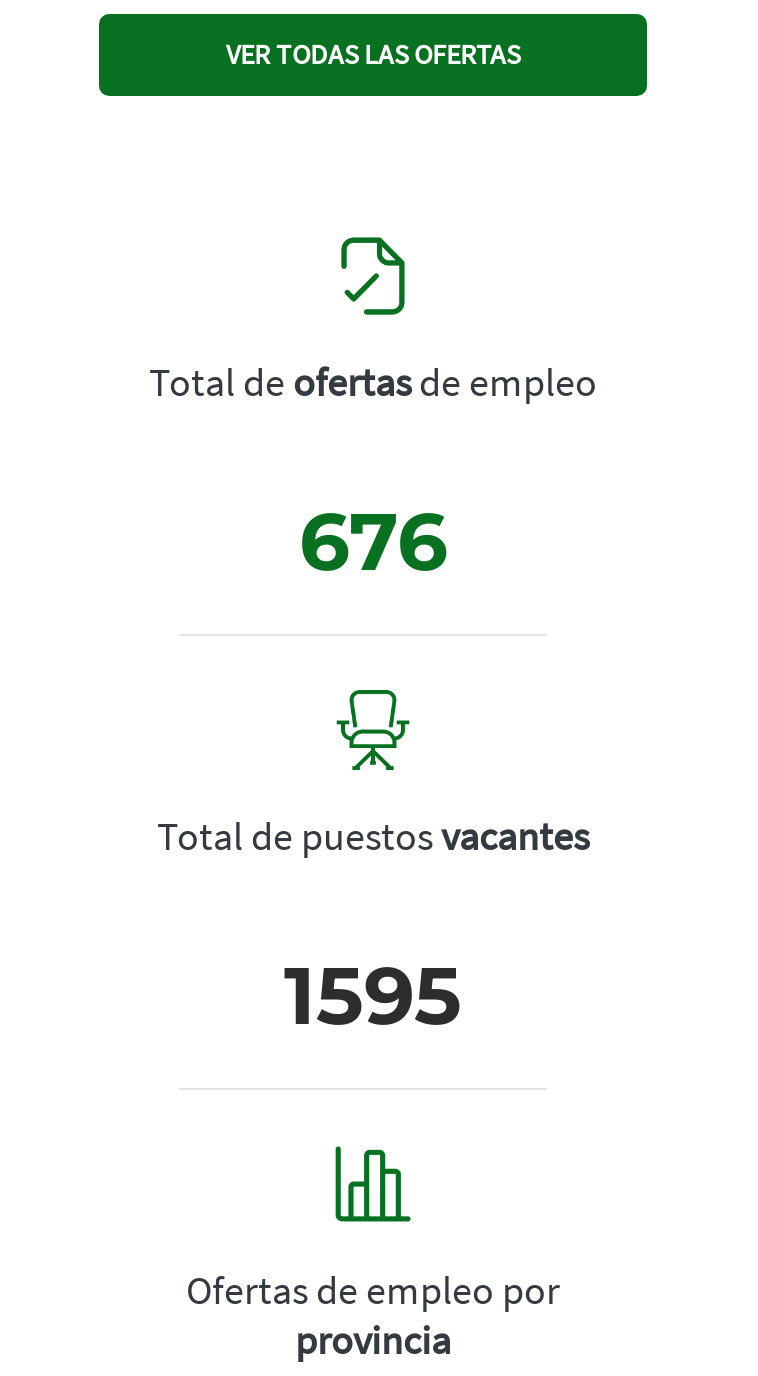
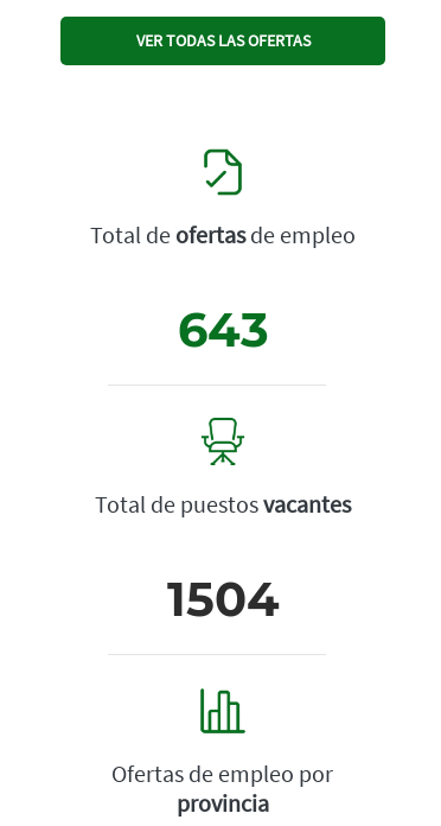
- 676
+ 643

- 1595
+ 1504
